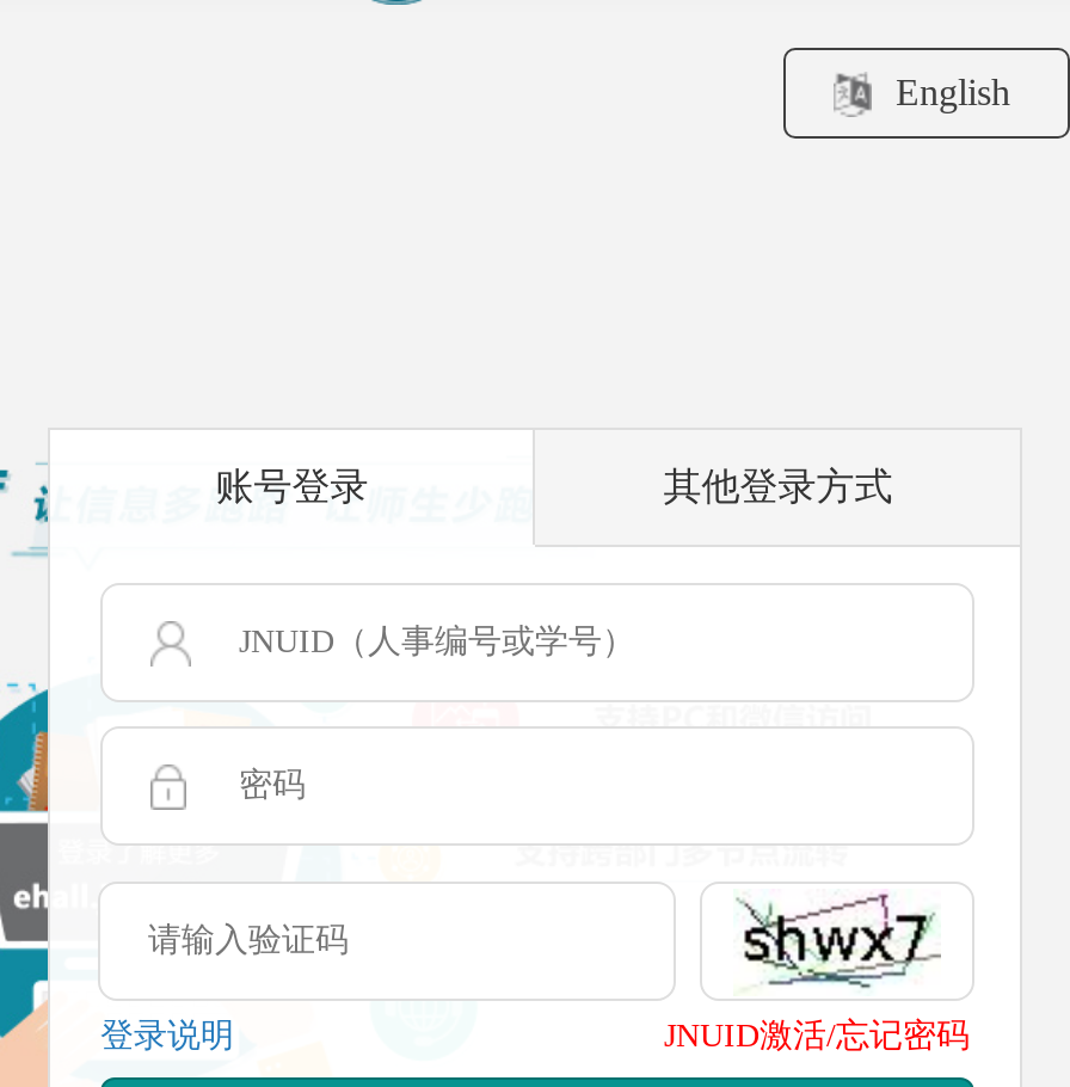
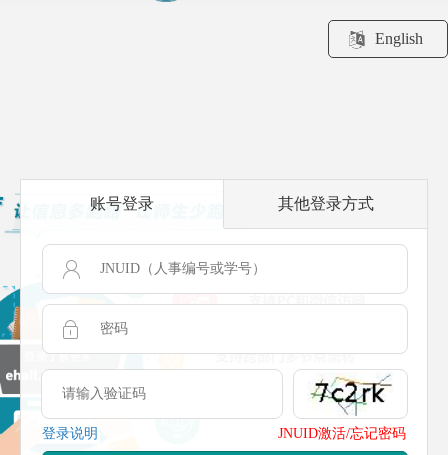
- [image]
+ [image]
